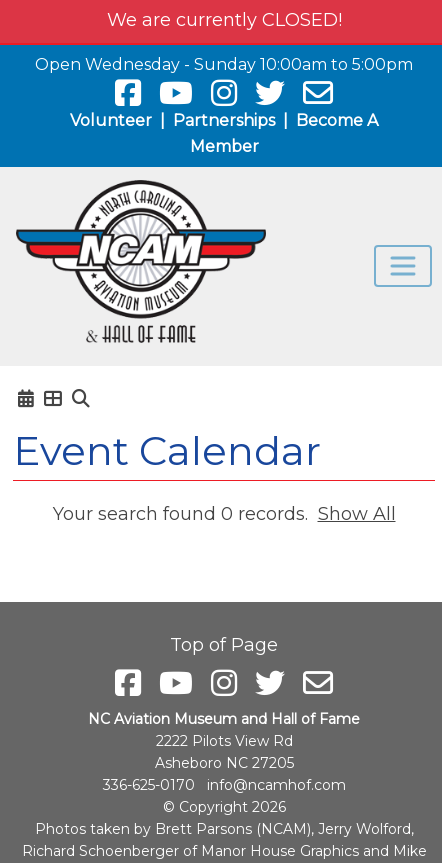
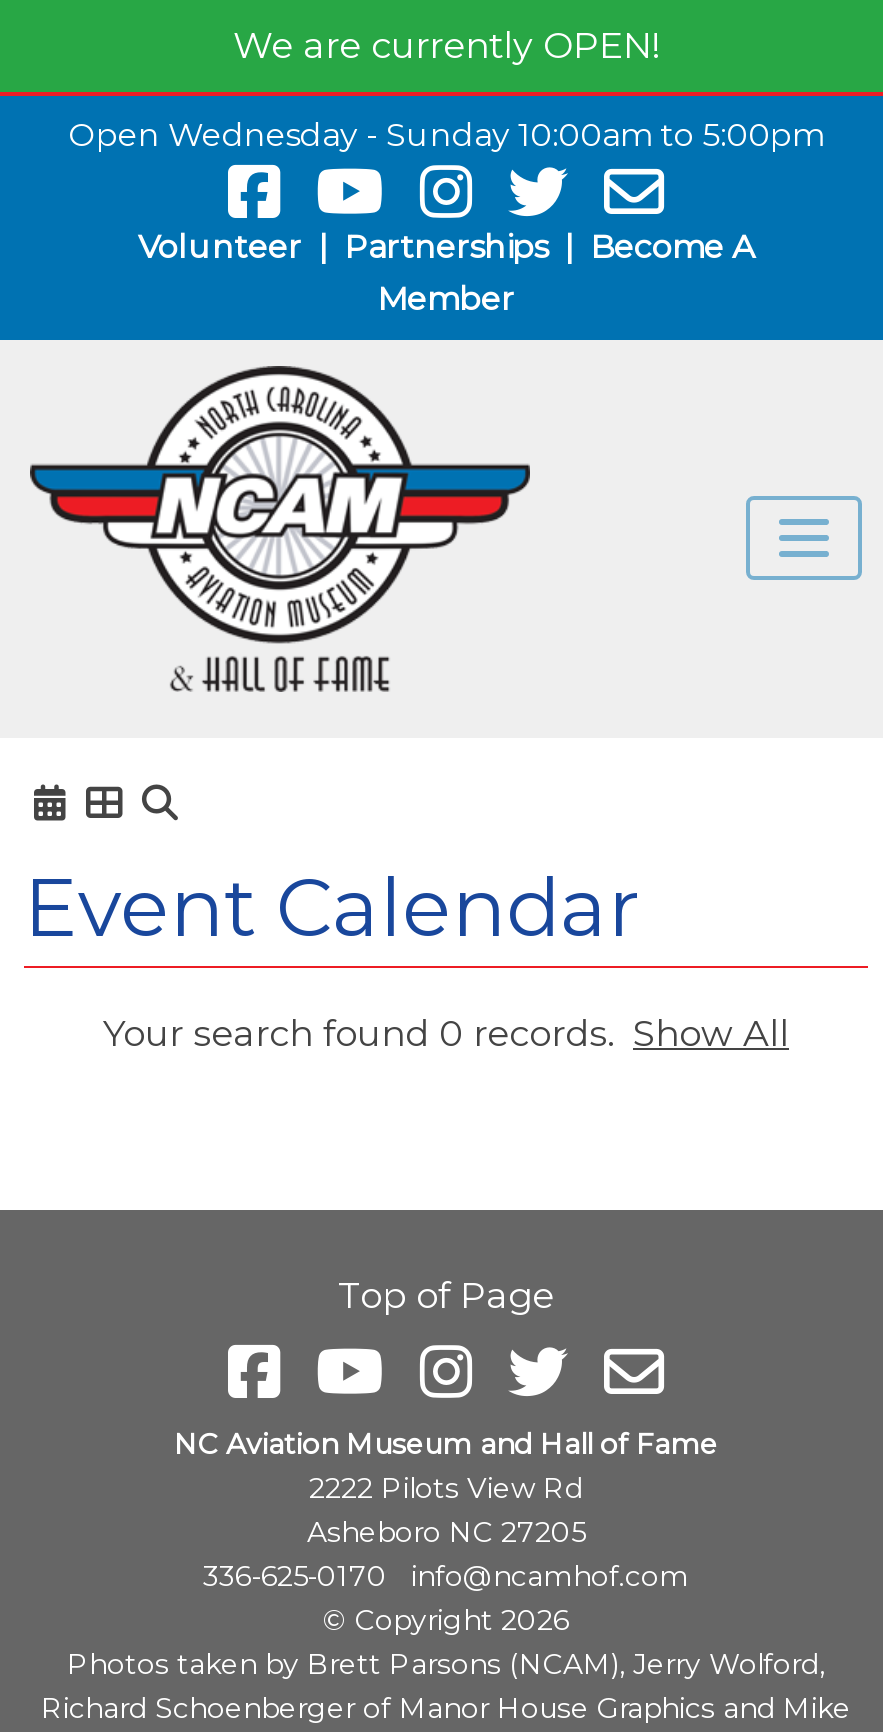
- We are currently CLOSED!
+ We are currently OPEN!
